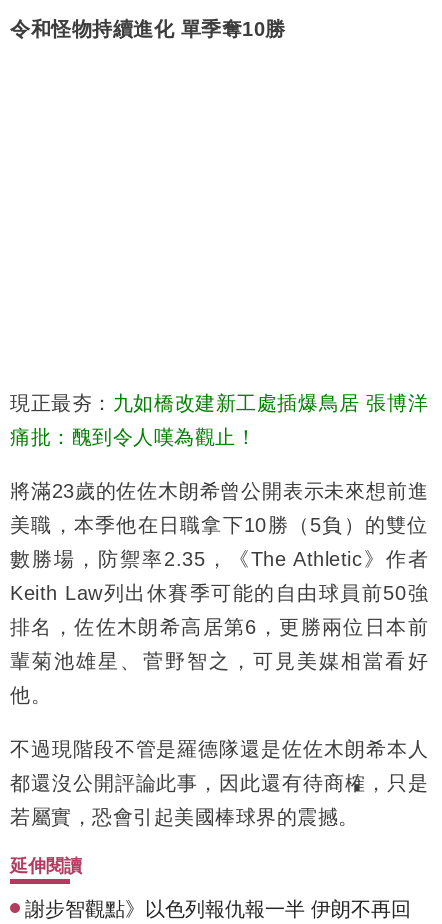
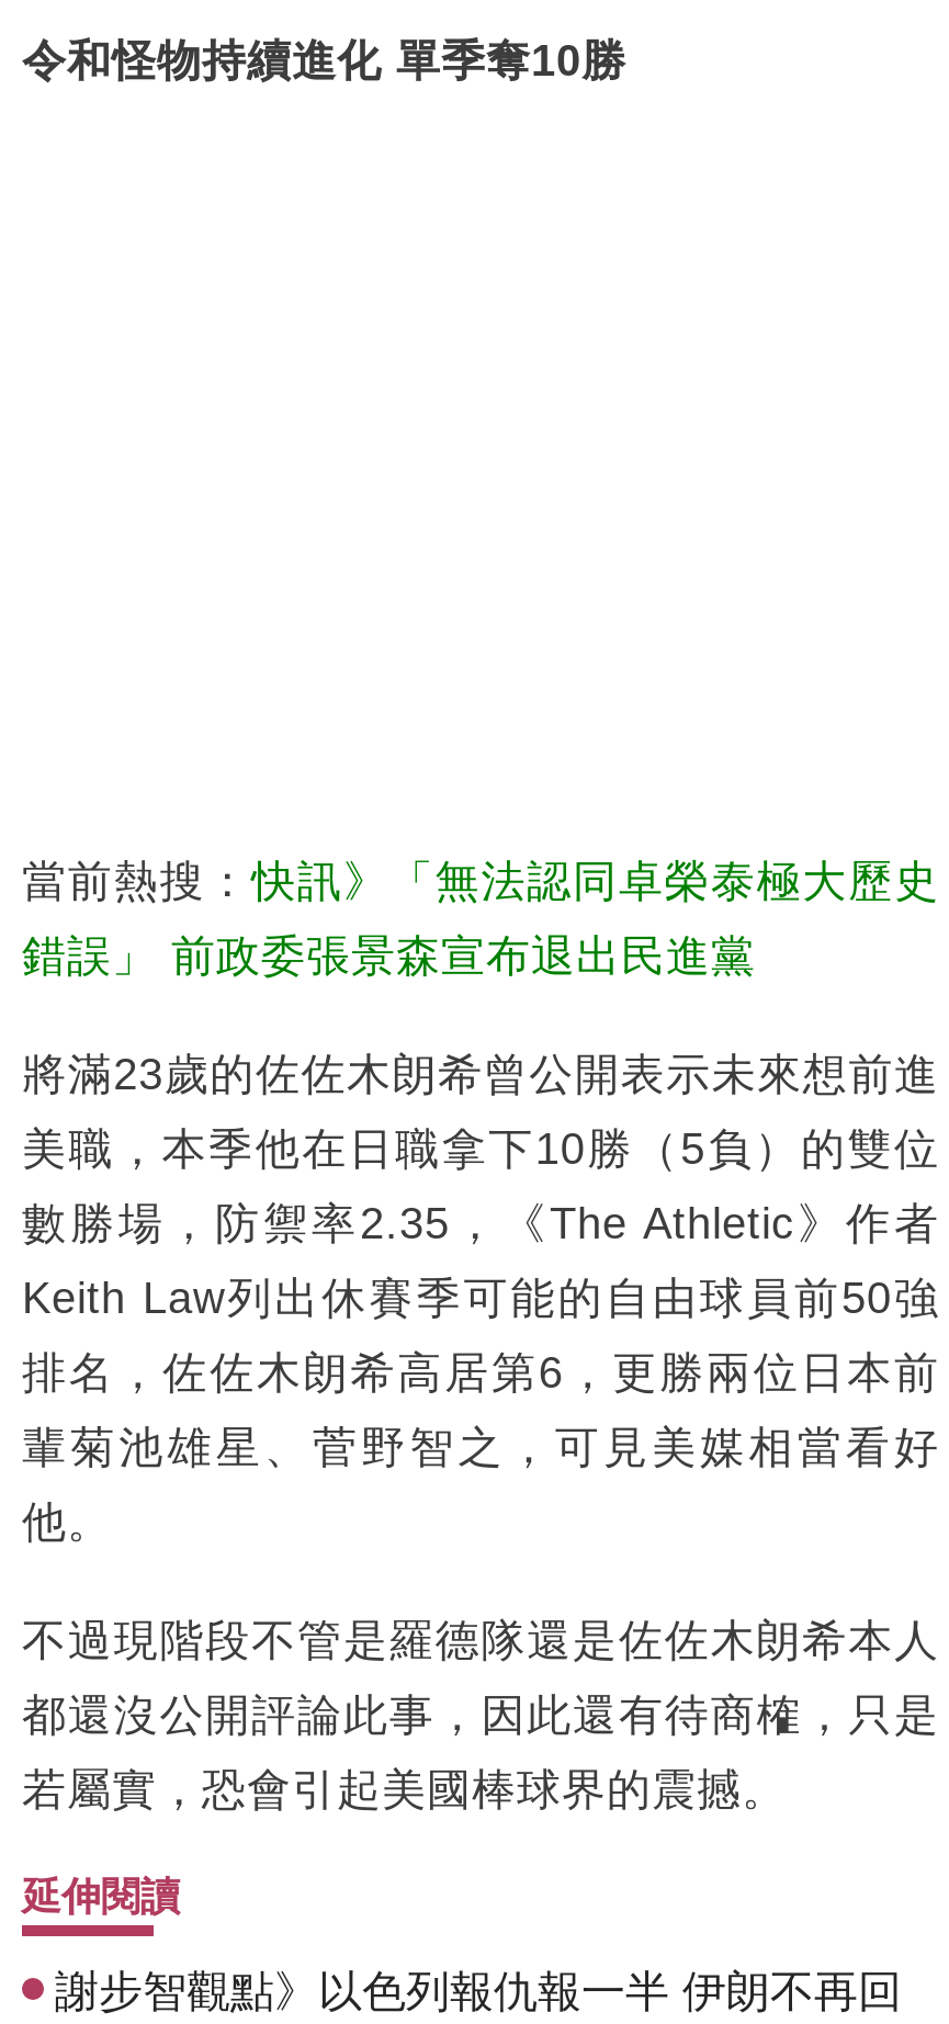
- 現正最夯：九如橋改建新工處插爆鳥居 張博洋
+ 當前熱搜：快訊》「無法認同卓榮泰極大歷史

- 痛批：醜到令人嘆為觀止！
+ 錯誤」 前政委張景森宣布退出民進黨
